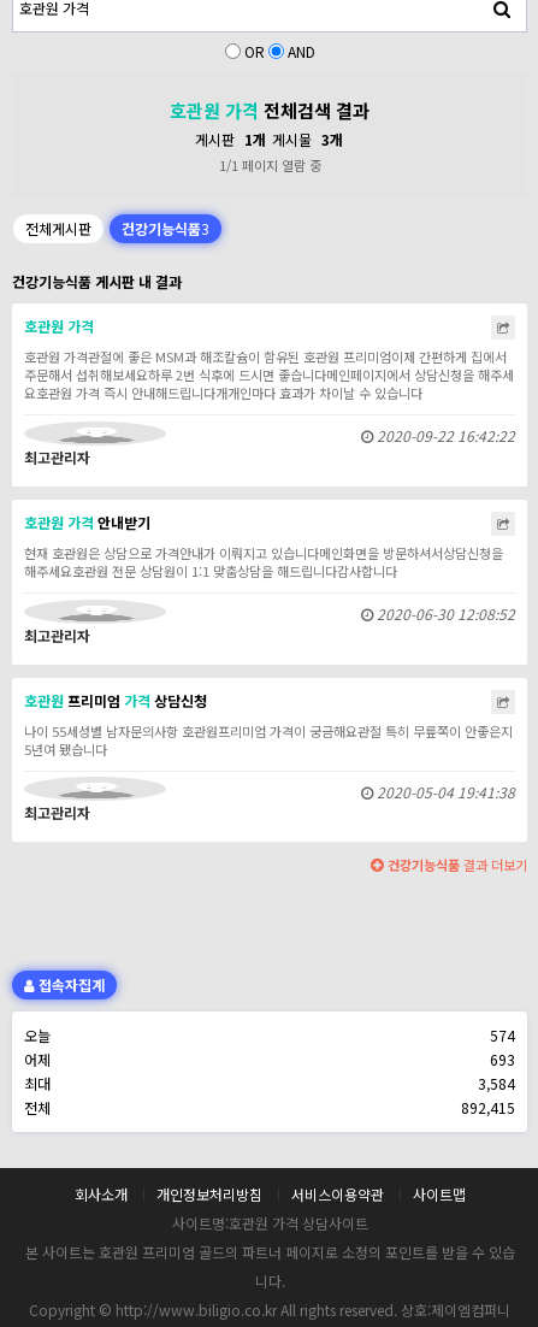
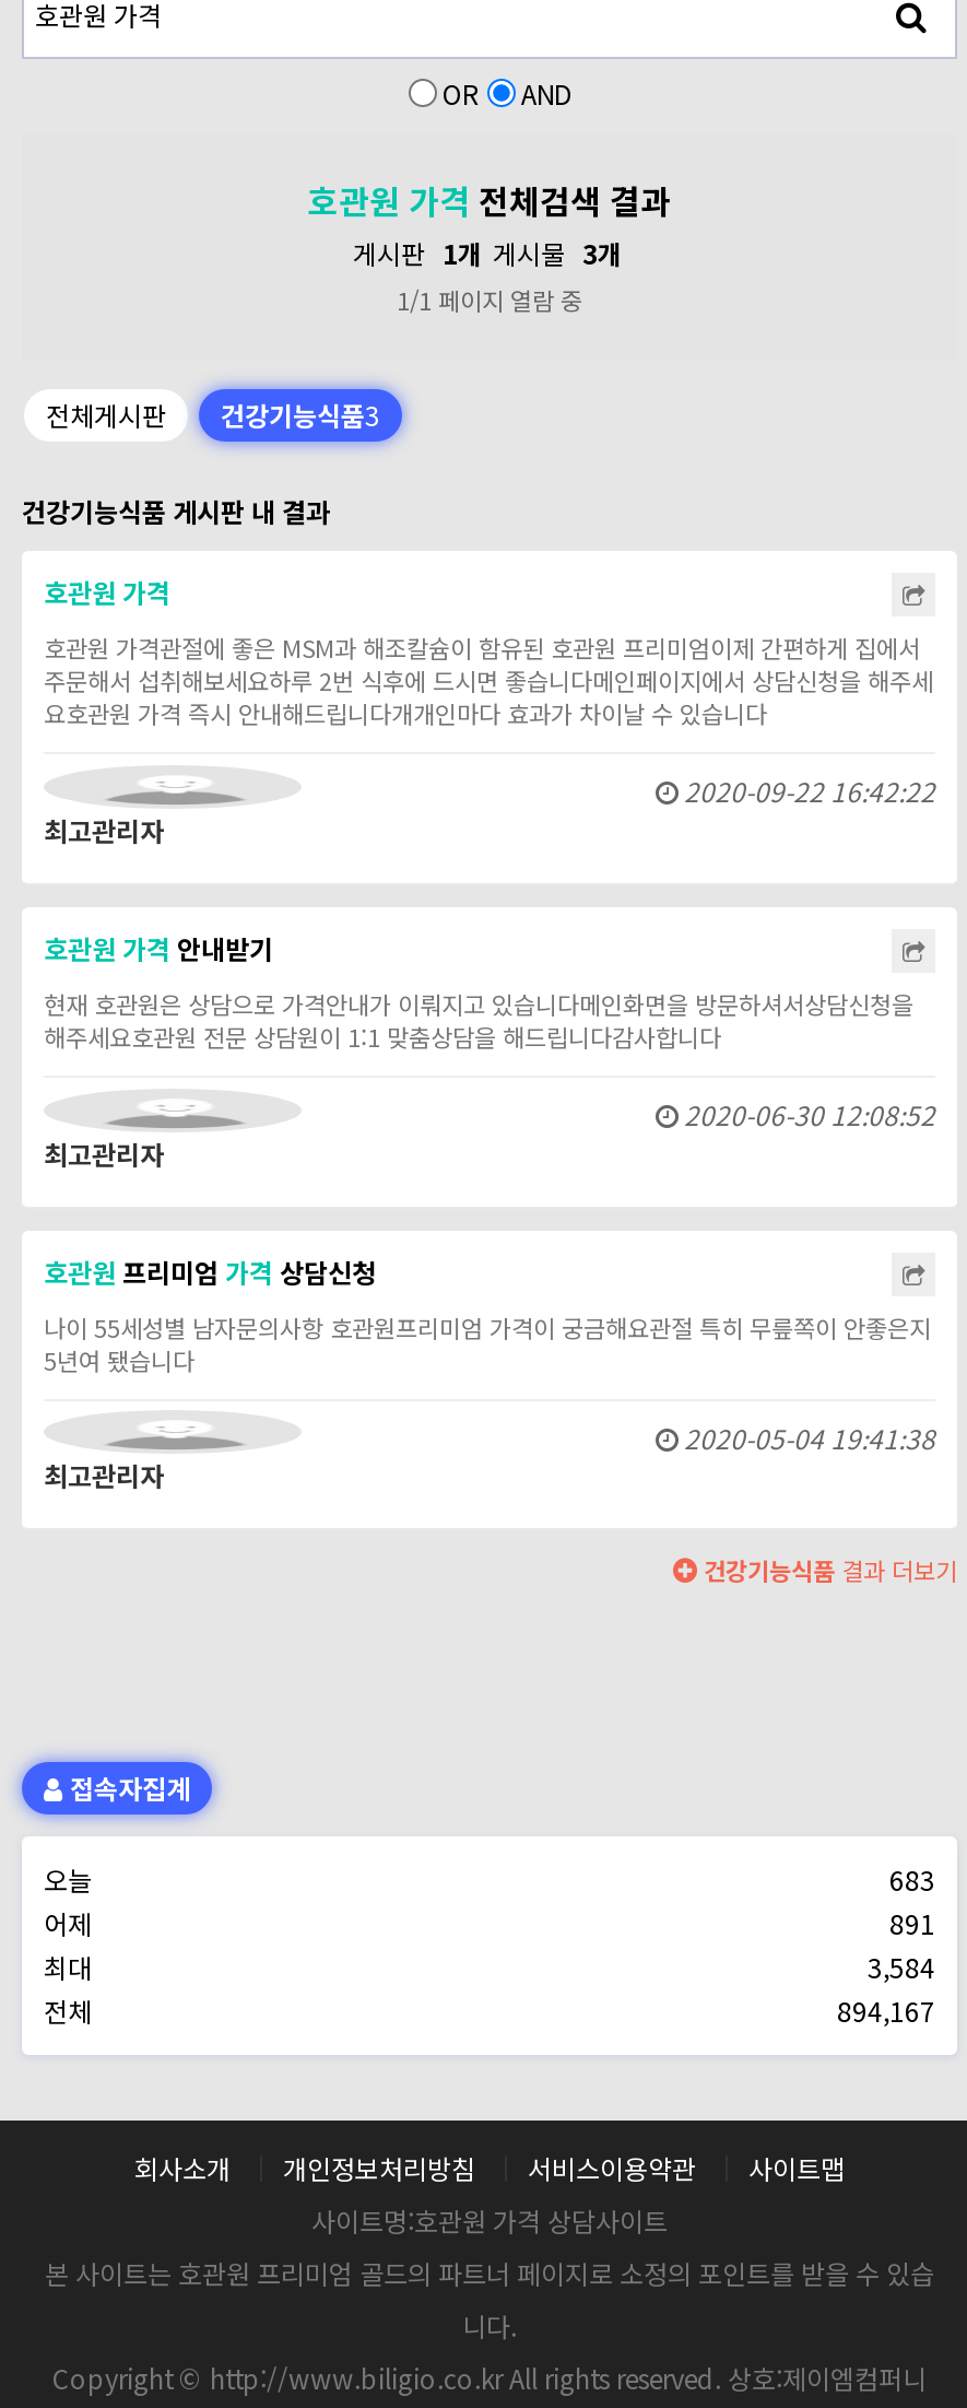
- 574
+ 683

- 693
+ 891

- 892,415
+ 894,167
